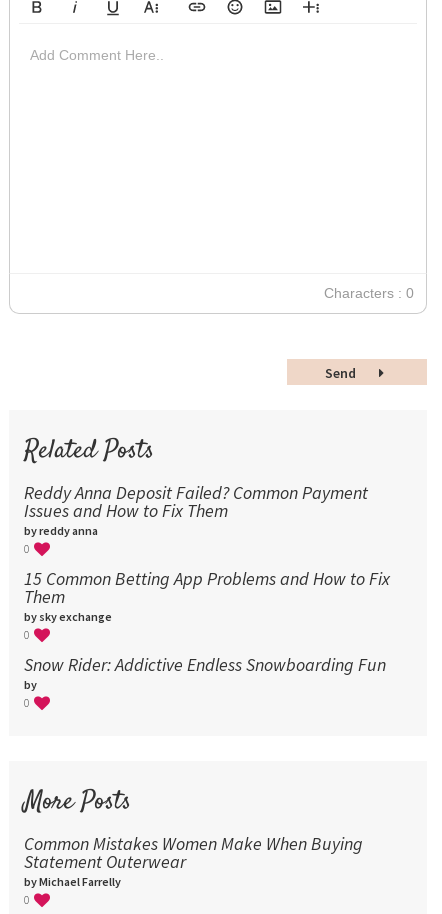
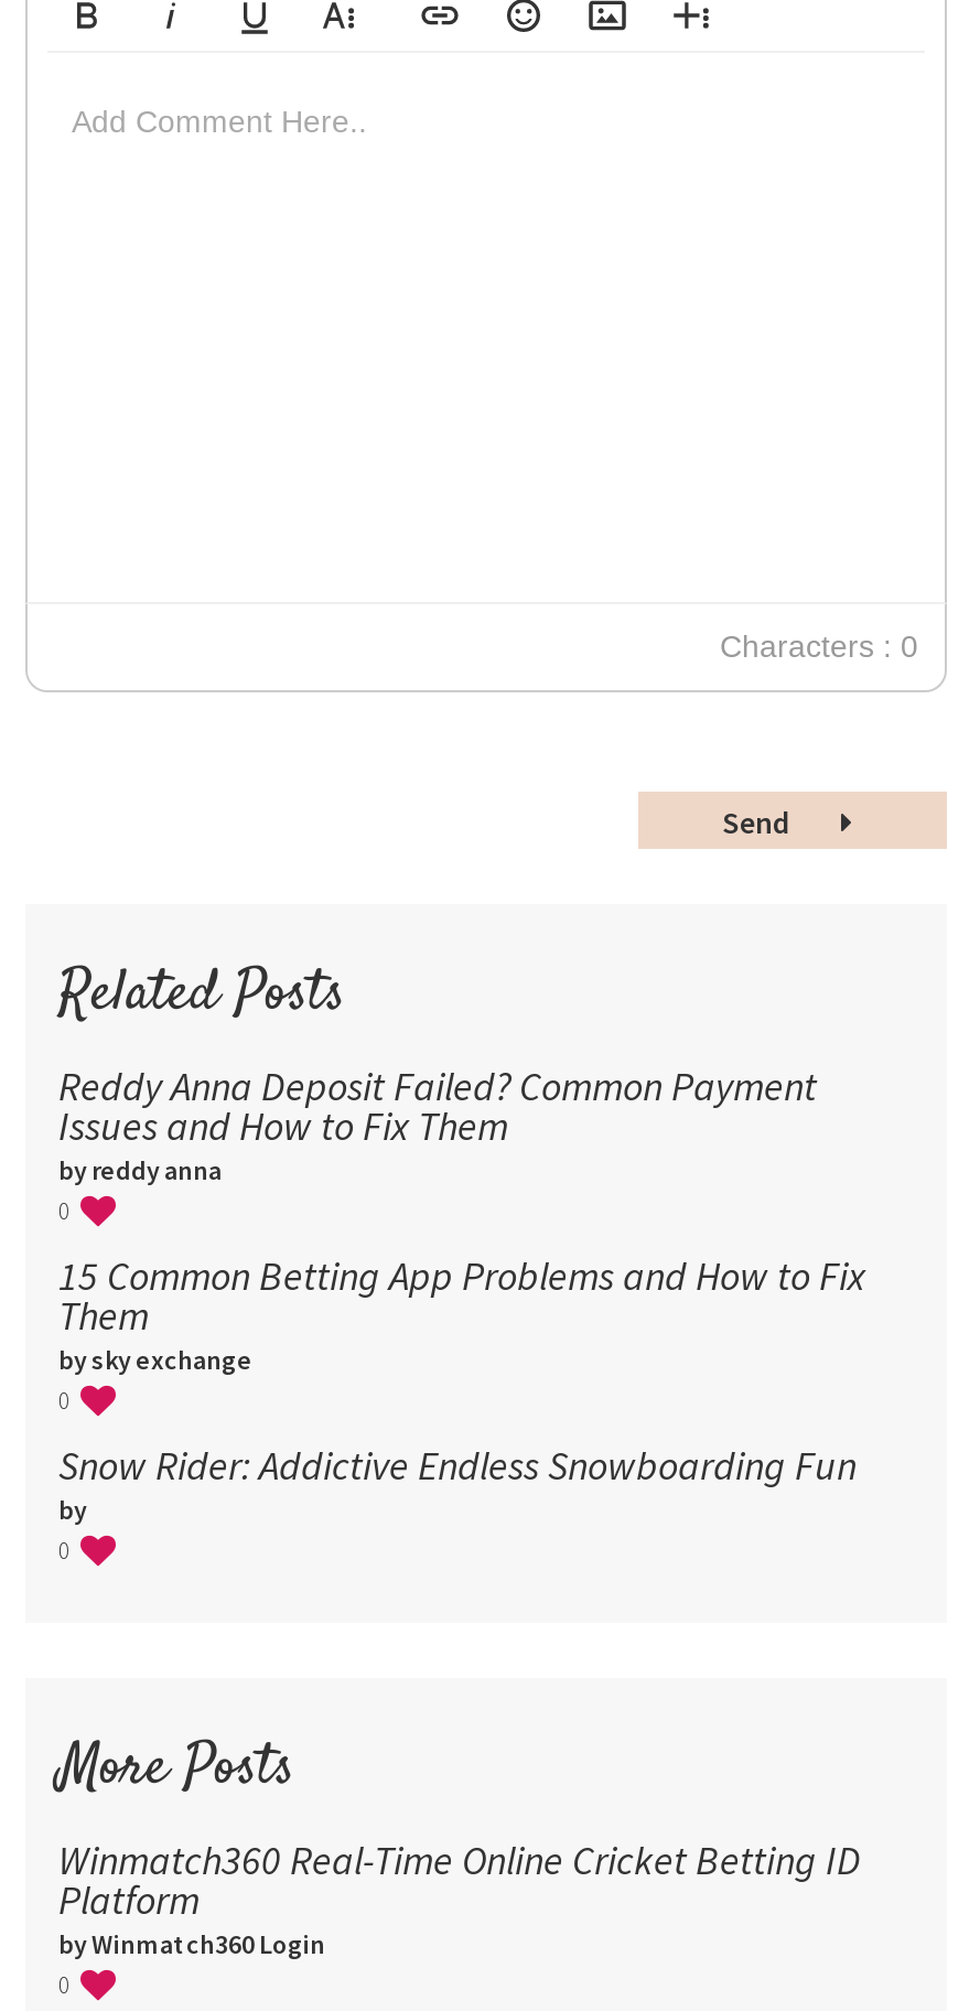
- Common Mistakes Women Make When Buying
- Statement Outerwear
- by Michael Farrelly
+ Winmatch360 Real-Time Online Cricket Betting ID
+ Platform
+ by Winmatch360 Login
